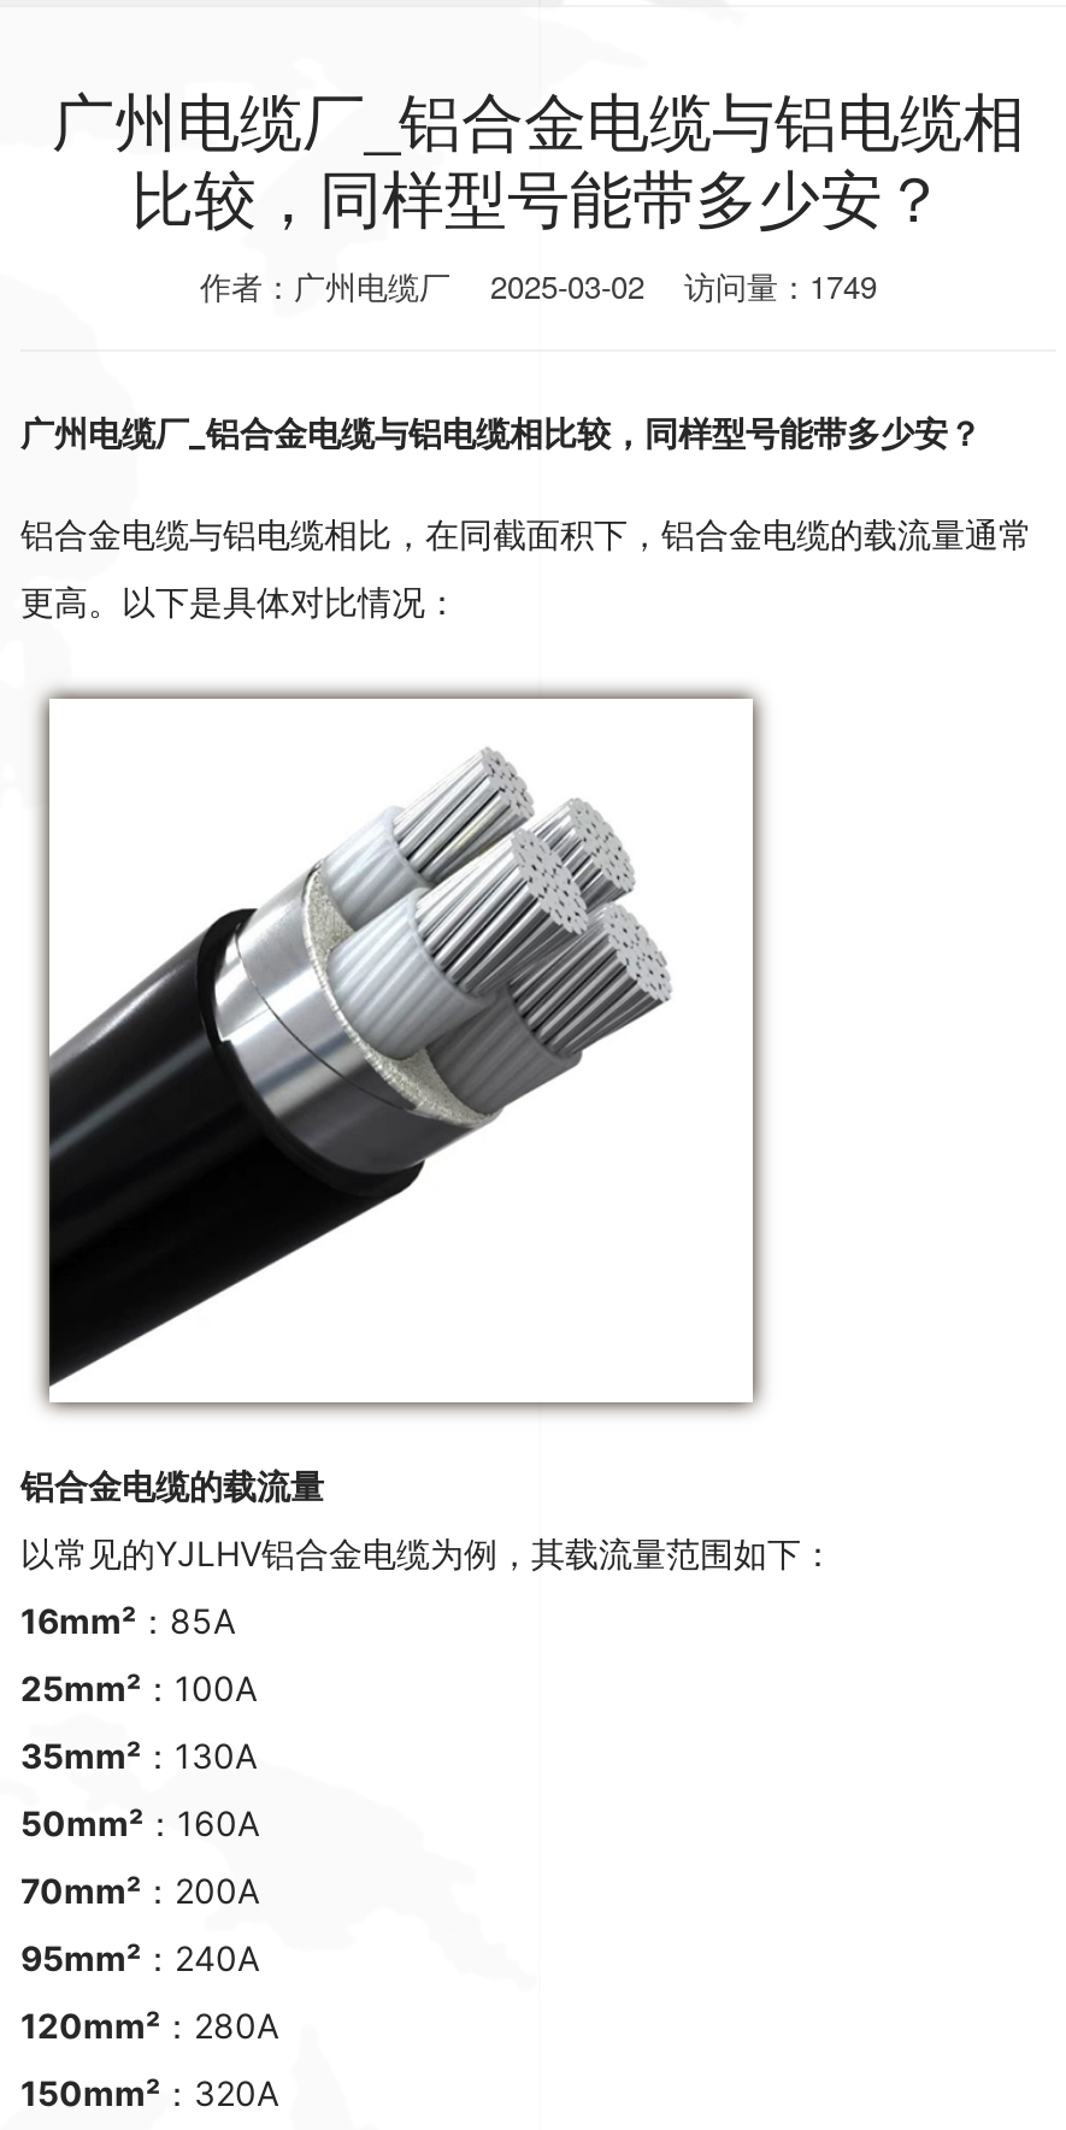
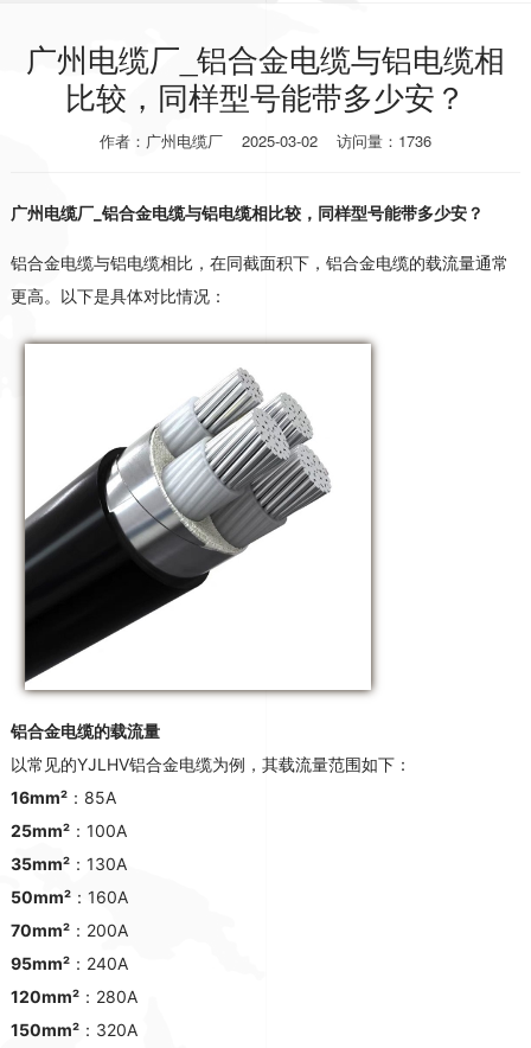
- 作者：广州电缆厂 2025-03-02 访问量：1749
+ 作者：广州电缆厂 2025-03-02 访问量：1736
